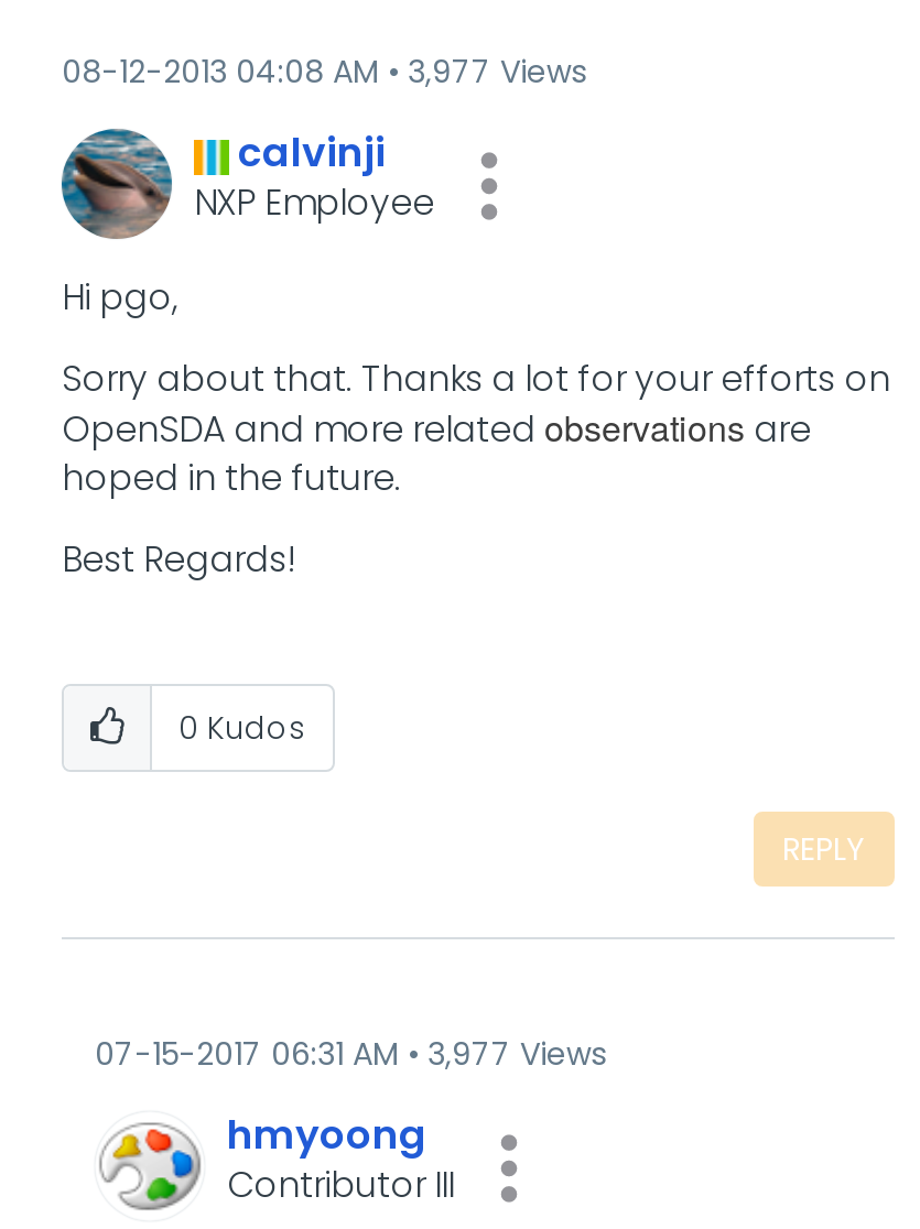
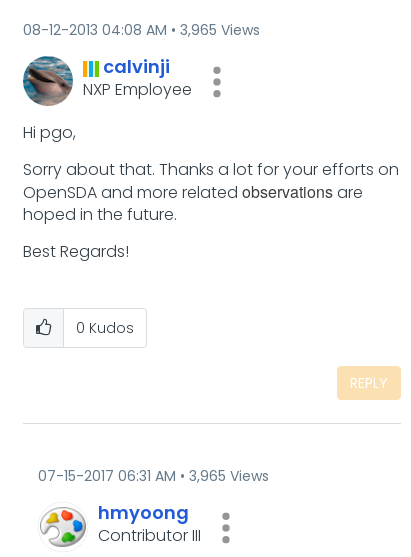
- 08-12-2013 04:08 AM 3,977 Views
+ 08-12-2013 04:08 AM 3,965 Views

- 07-15-2017 06:31 AM 3,977 Views
+ 07-15-2017 06:31 AM 3,965 Views
